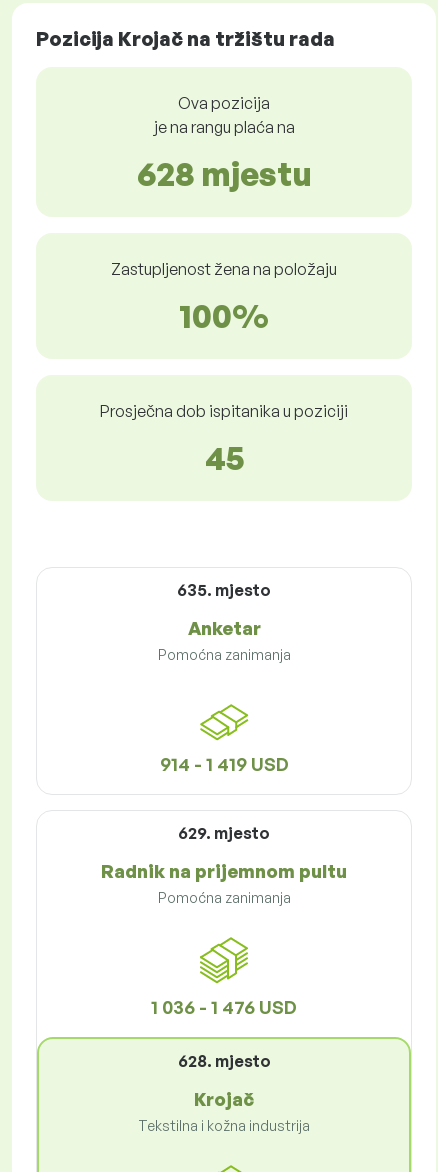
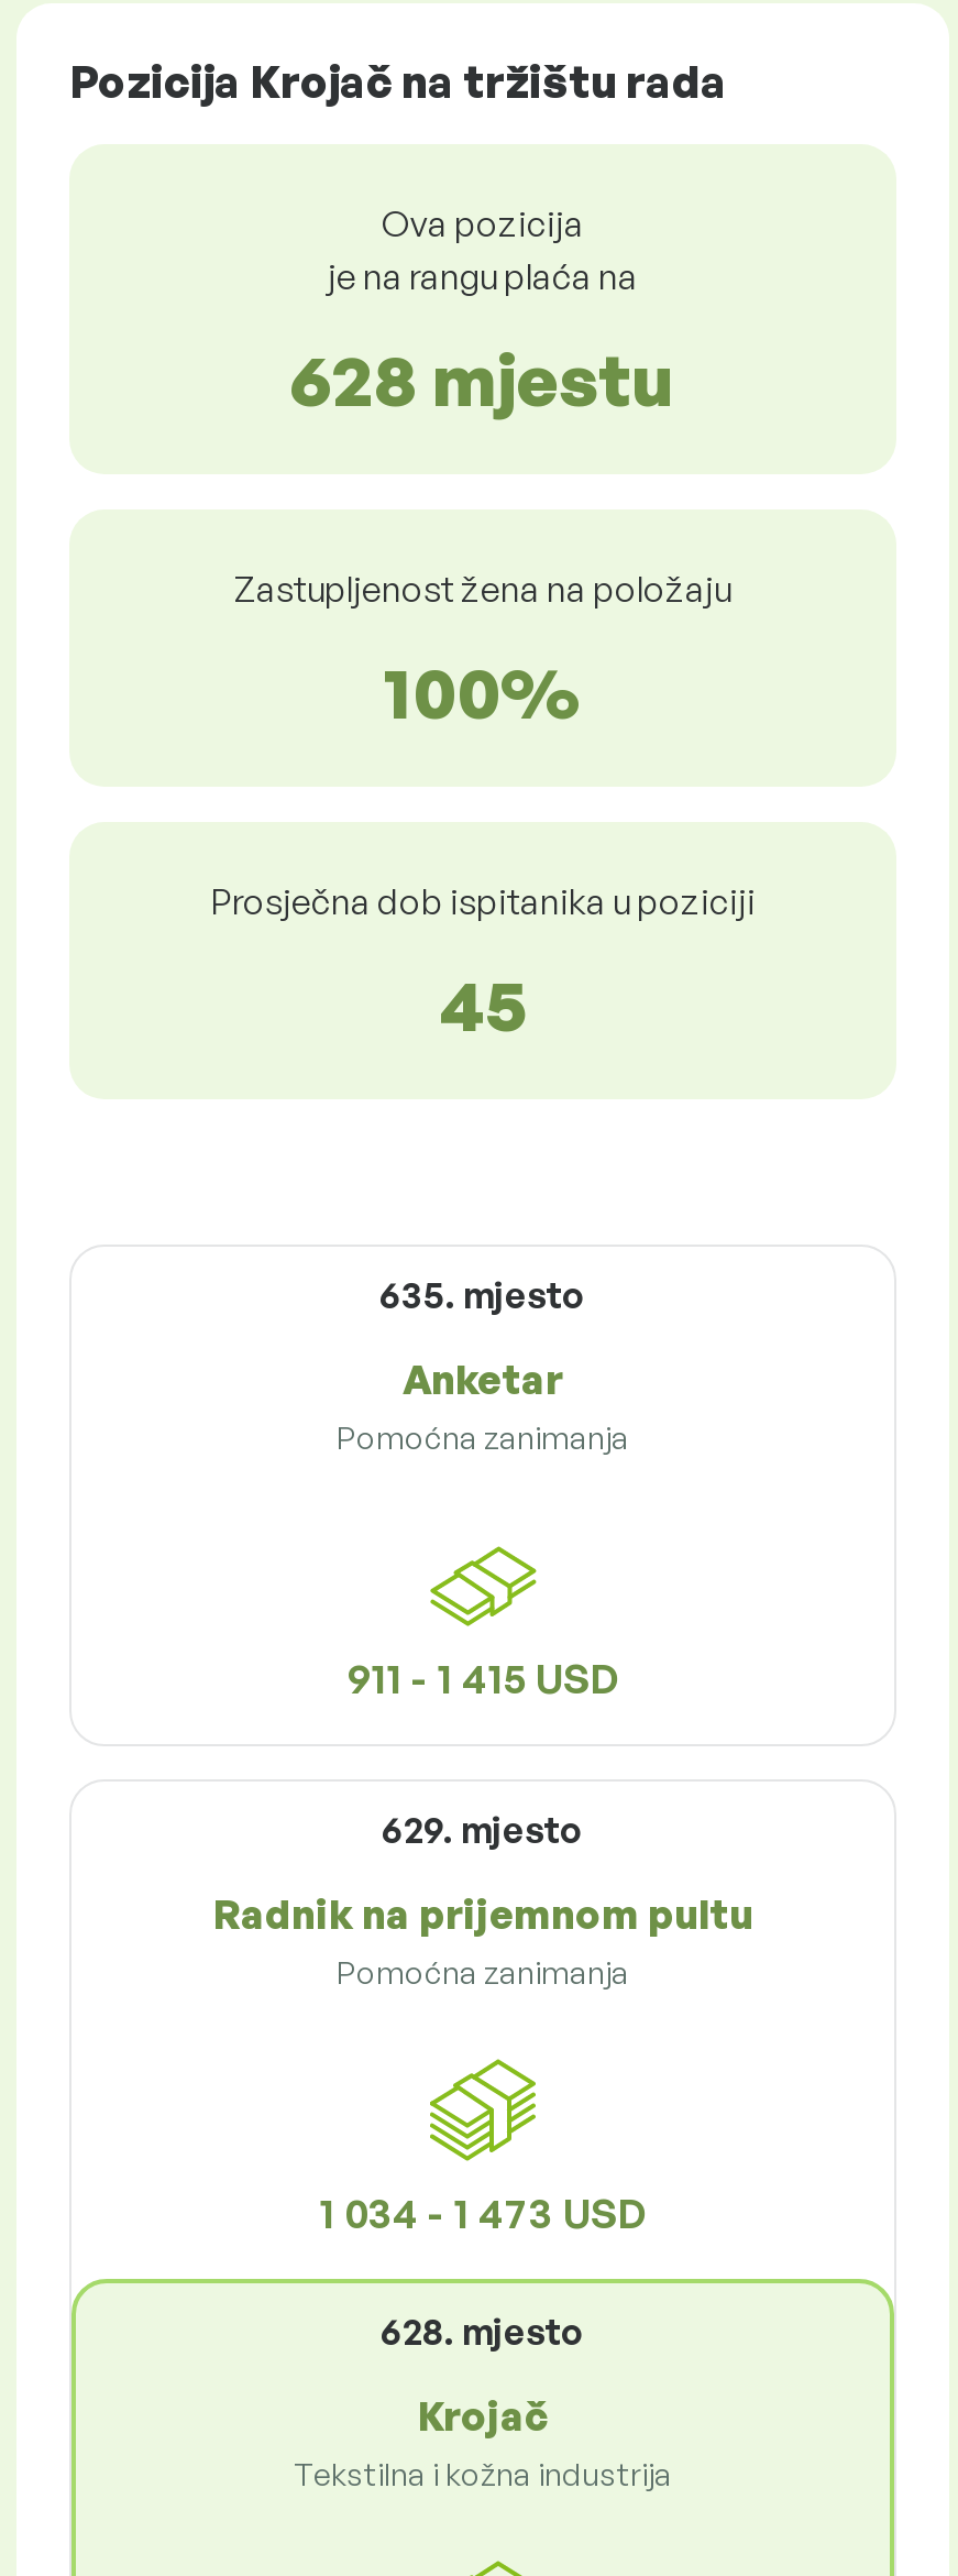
- 914 - 1 419 USD
+ 911 - 1 415 USD

- 1 036 - 1 476 USD
+ 1 034 - 1 473 USD
